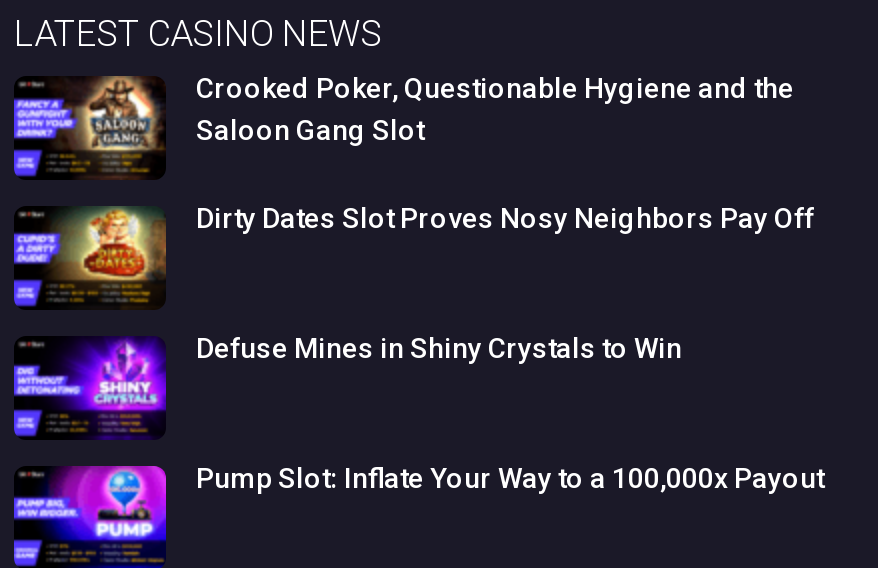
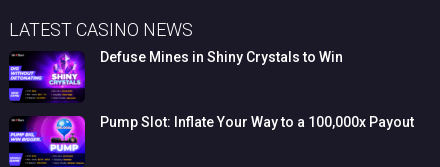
- [image]
- Crooked Poker, Questionable Hygiene and the
- Saloon Gang Slot
- Dirty Dates Slot Proves Nosy Neighbors Pay Off

- [image]
